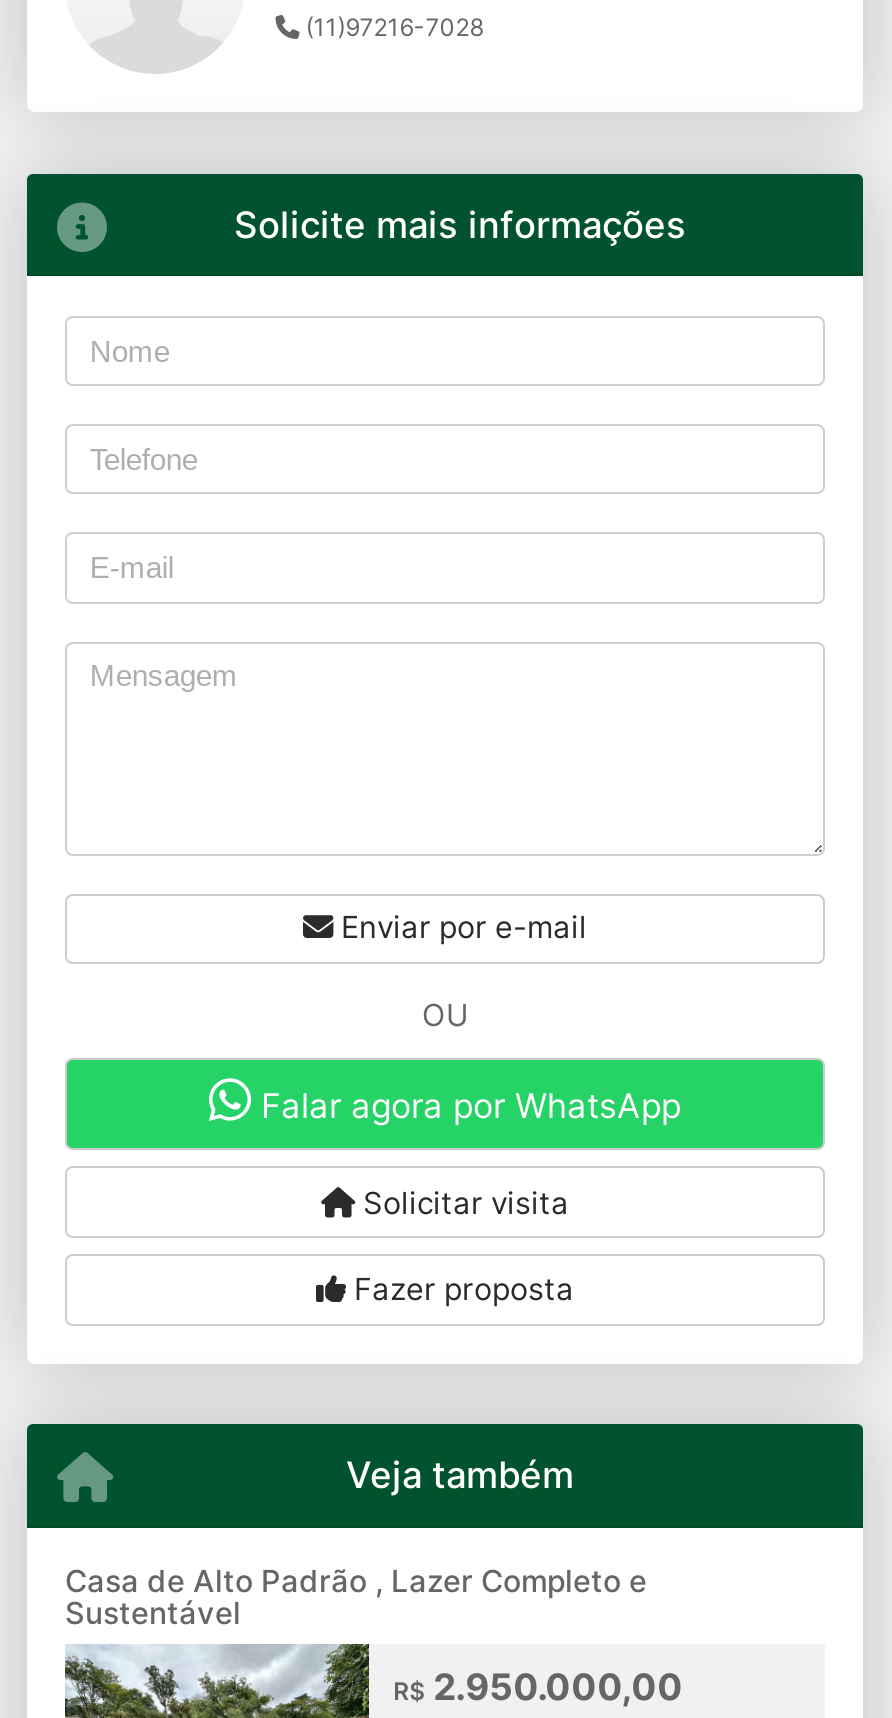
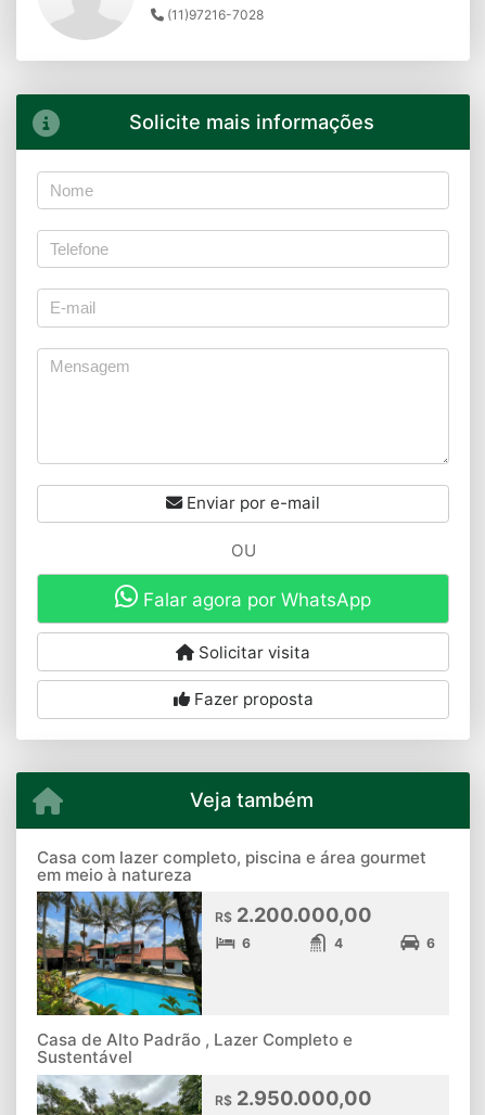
+ [image]
+ Casa com lazer completo, piscina e área gourmet
+ em meio à natureza
+ R$2.200.000,00
+ 6
+ 4
+ 6
